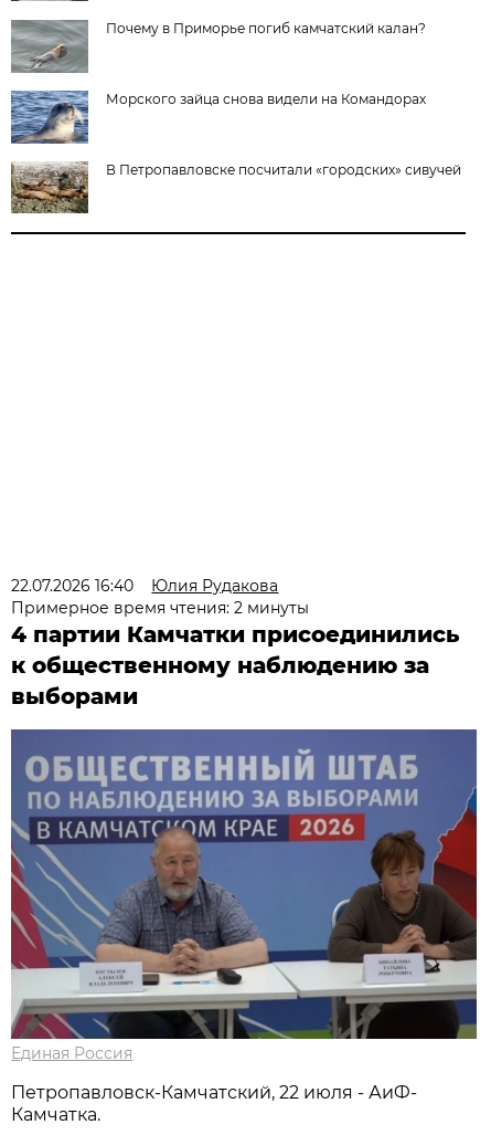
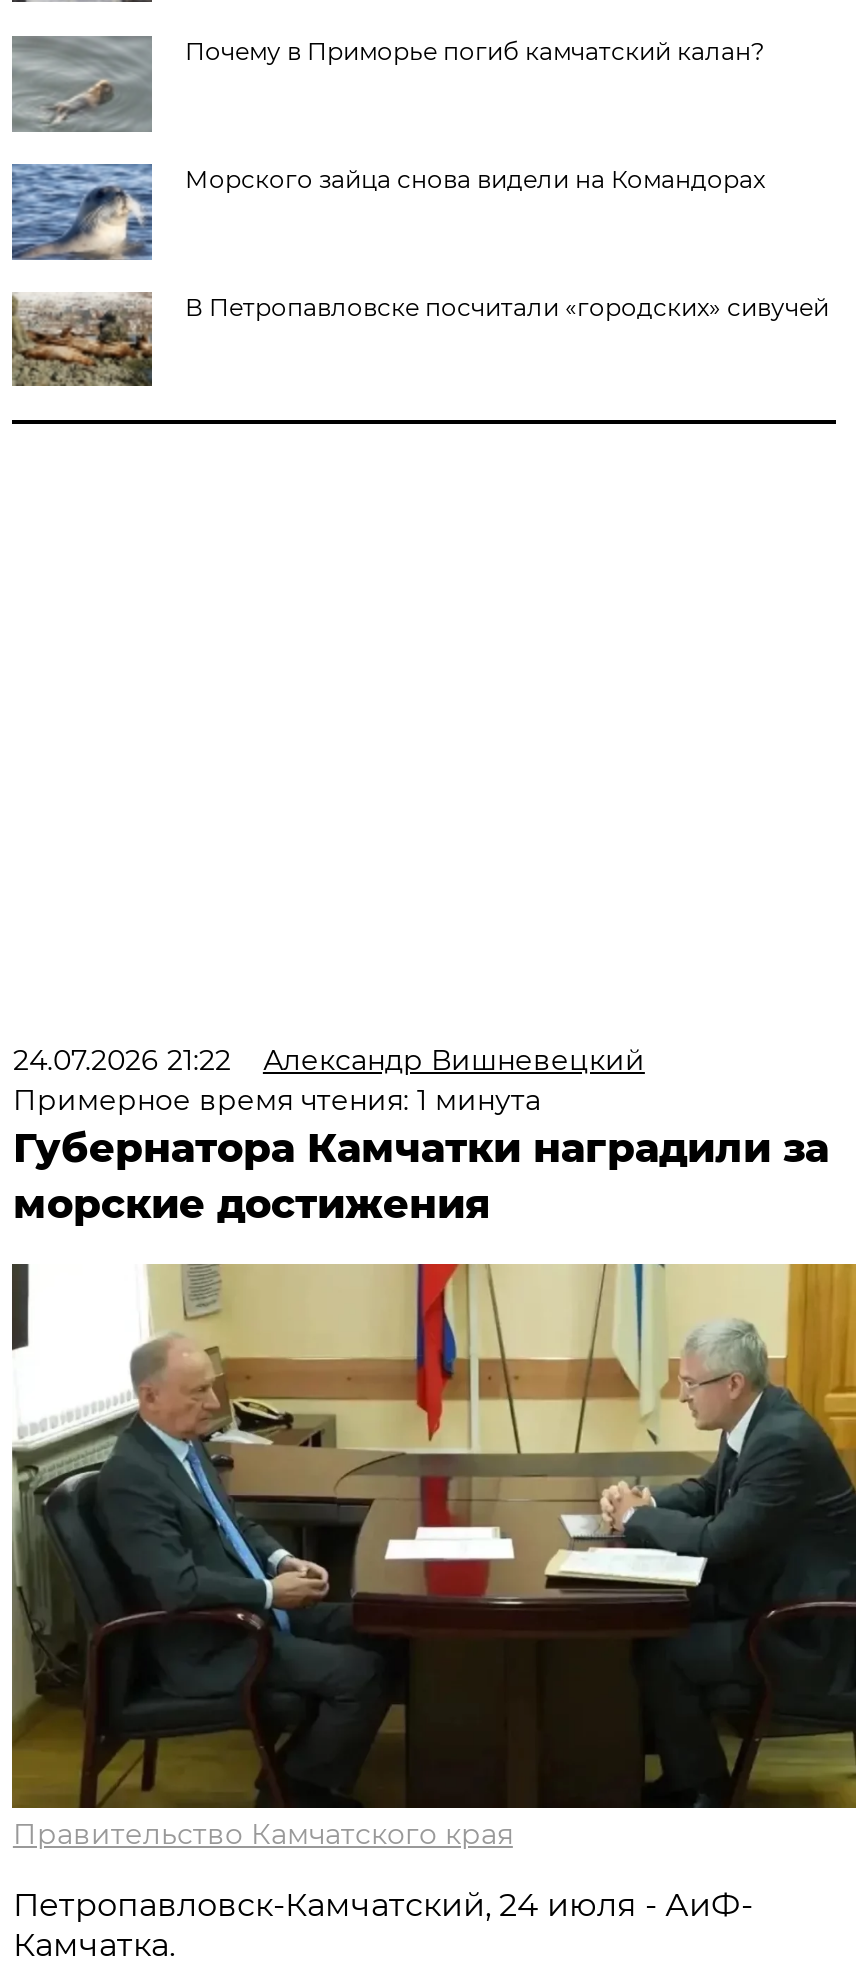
- 22.07.2026 16:40
- Юлия Рудакова
- Примерное время чтения: 2 минуты
- 4 партии Камчатки присоединились
- к общественному наблюдению за
- выборами
+ 24.07.2026 21:22
+ Александр Вишневецкий
+ Примерное время чтения: 1 минута
+ Губернатора Камчатки наградили за
+ морские достижения

- [image]
- Единая Россия
+ [image]
+ Правительство Камчатского края

- Петропавловск-Камчатский, 22 июля - АиФ-
+ Петропавловск-Камчатский, 24 июля - АиФ-
